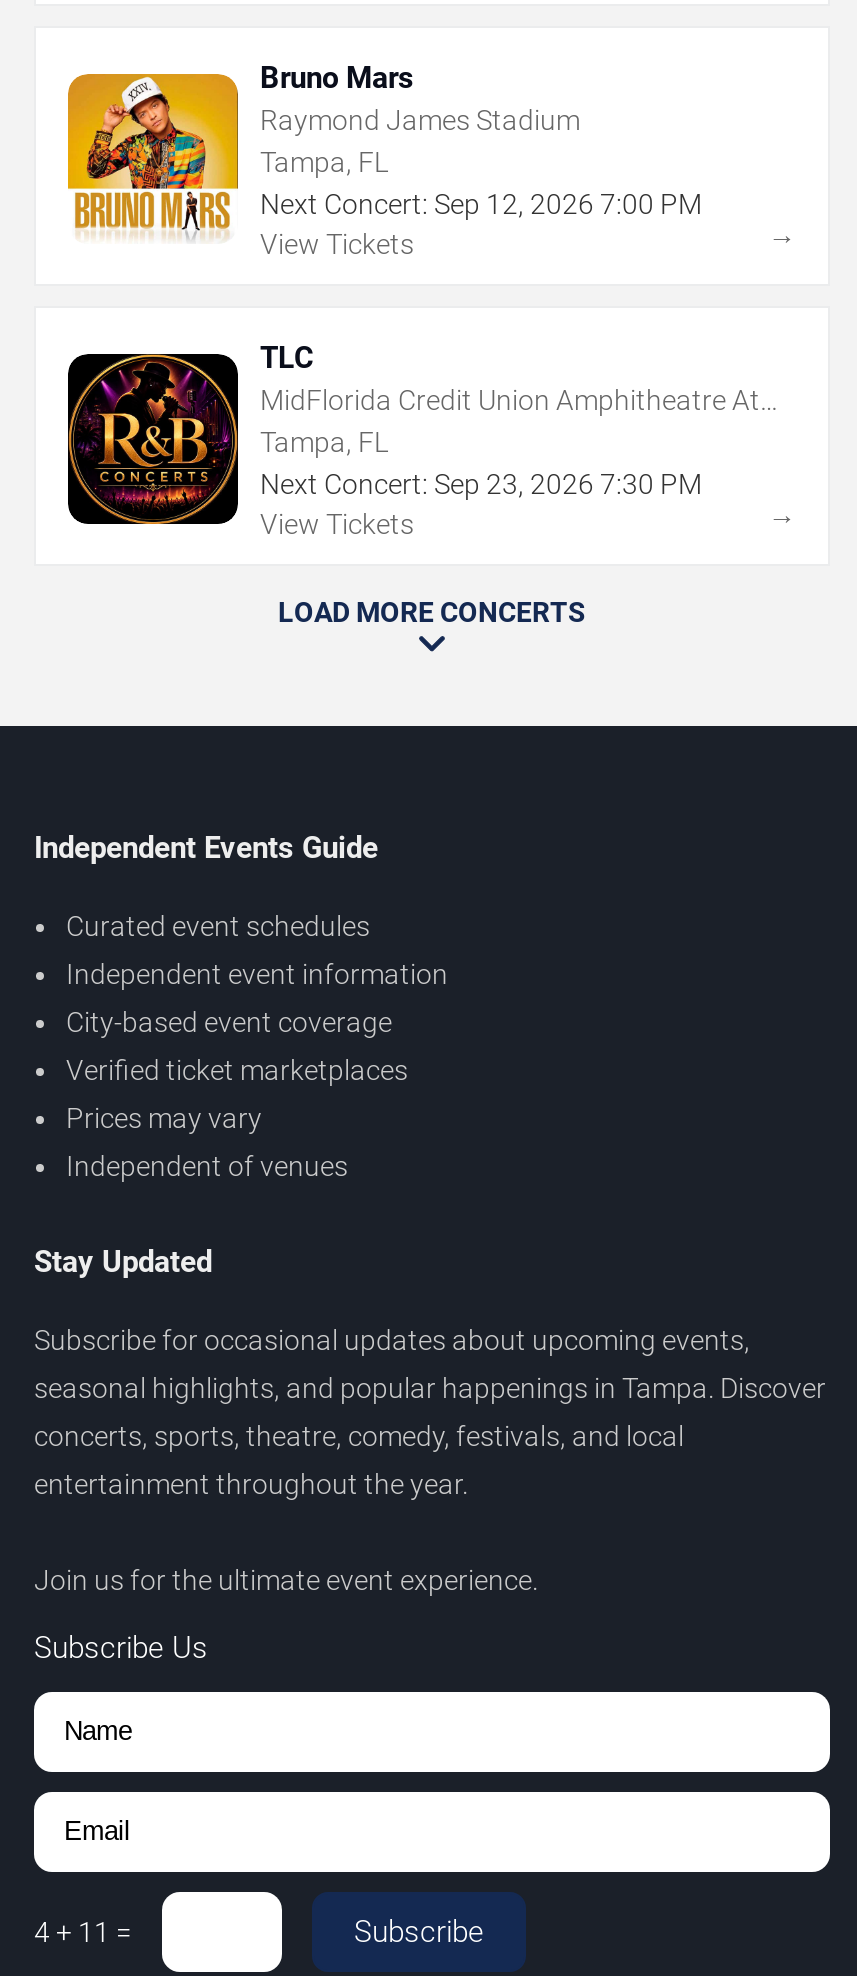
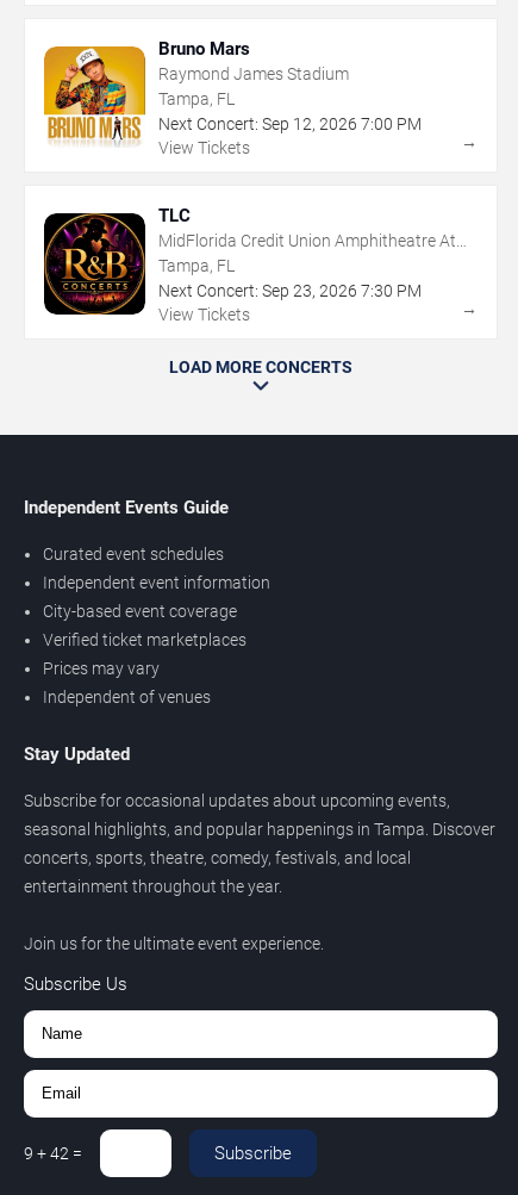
- 4 + 11 =
+ 9 + 42 =
